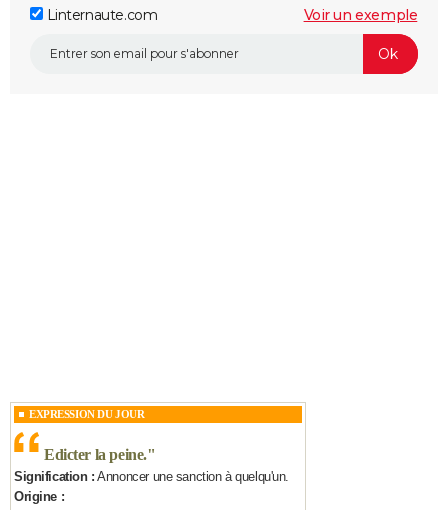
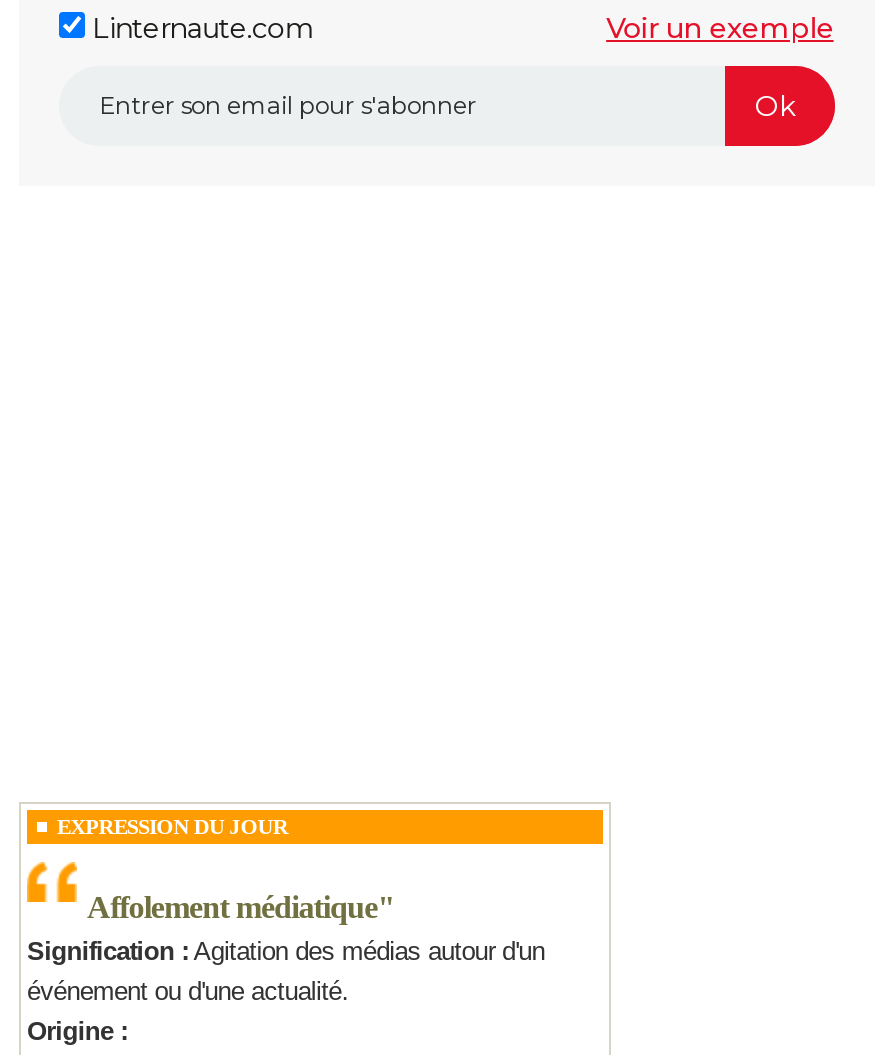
- Edicter la peine. "
- Signification : Annoncer une sanction à quelqu'un.
+ Affolement médiatique"
+ Signification : Agitation des médias autour d'un
+ événement ou d'une actualité.
